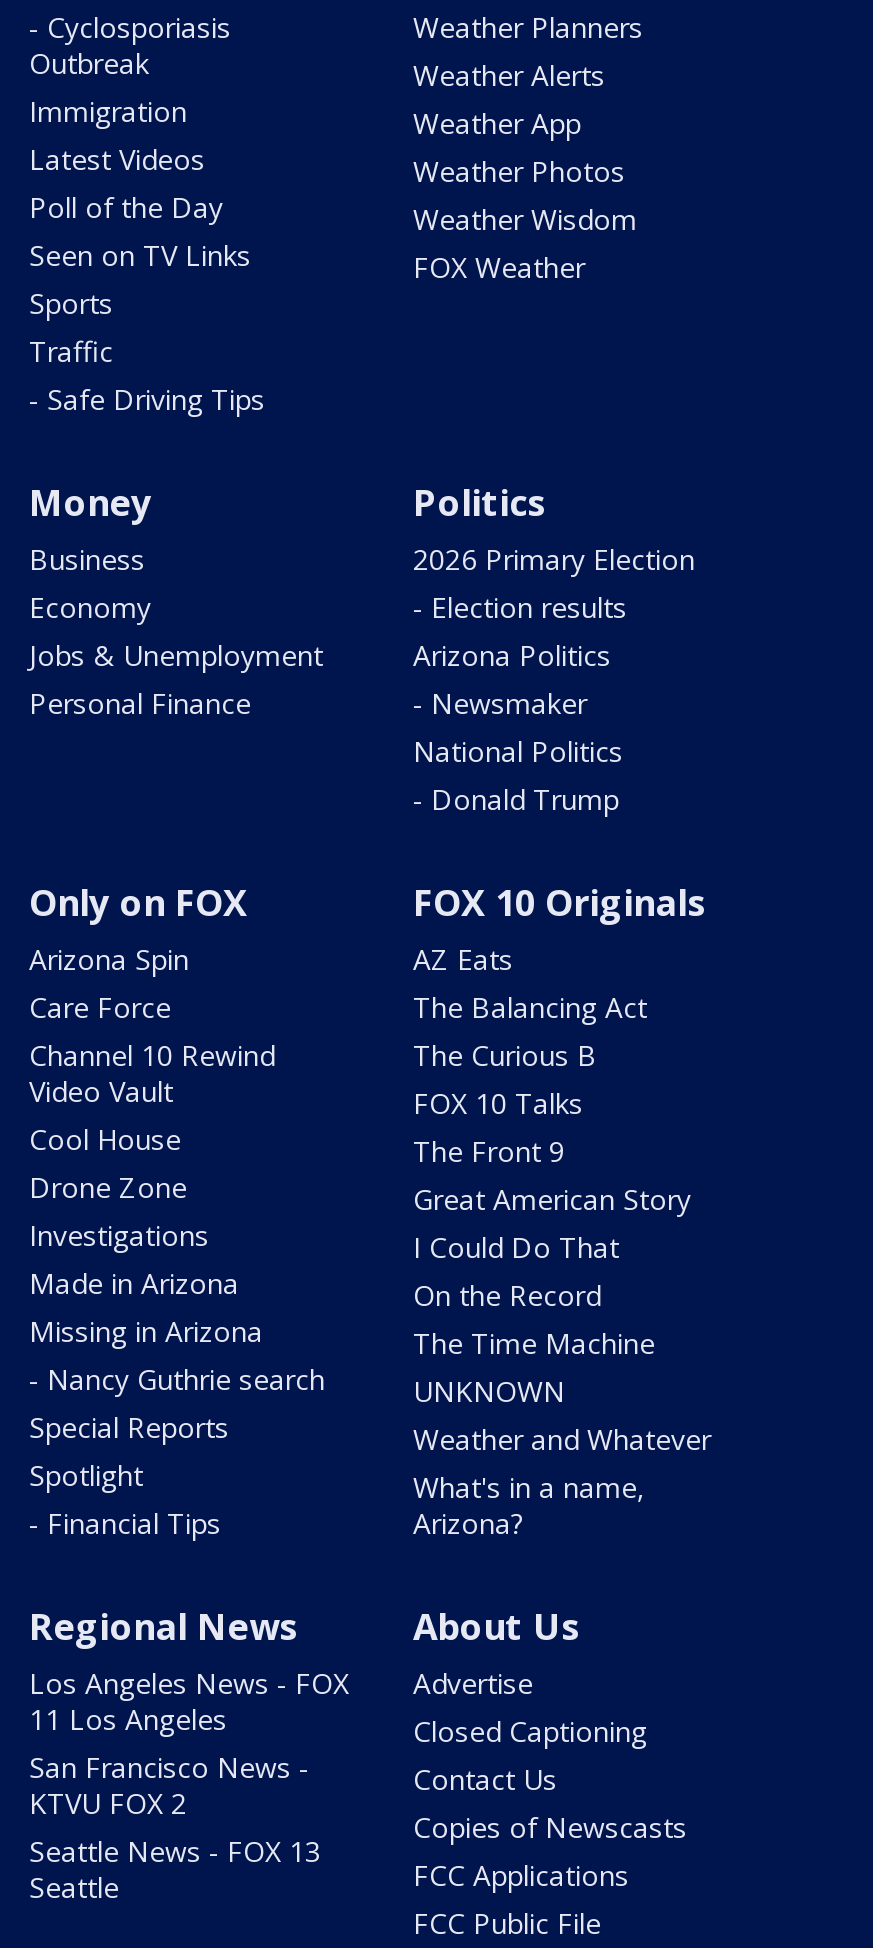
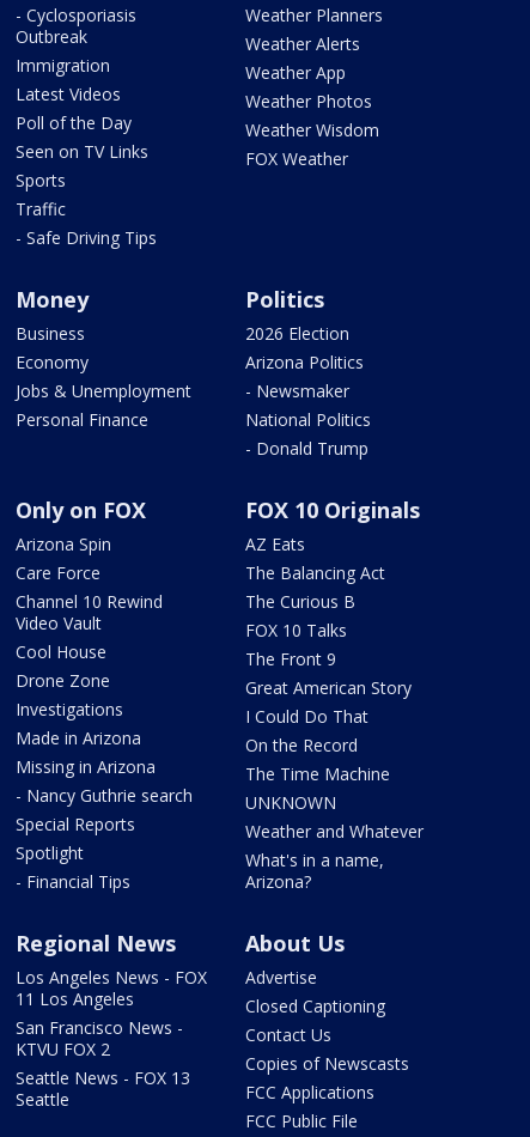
- 2026 Primary Election
- - Election results
+ 2026 Election
